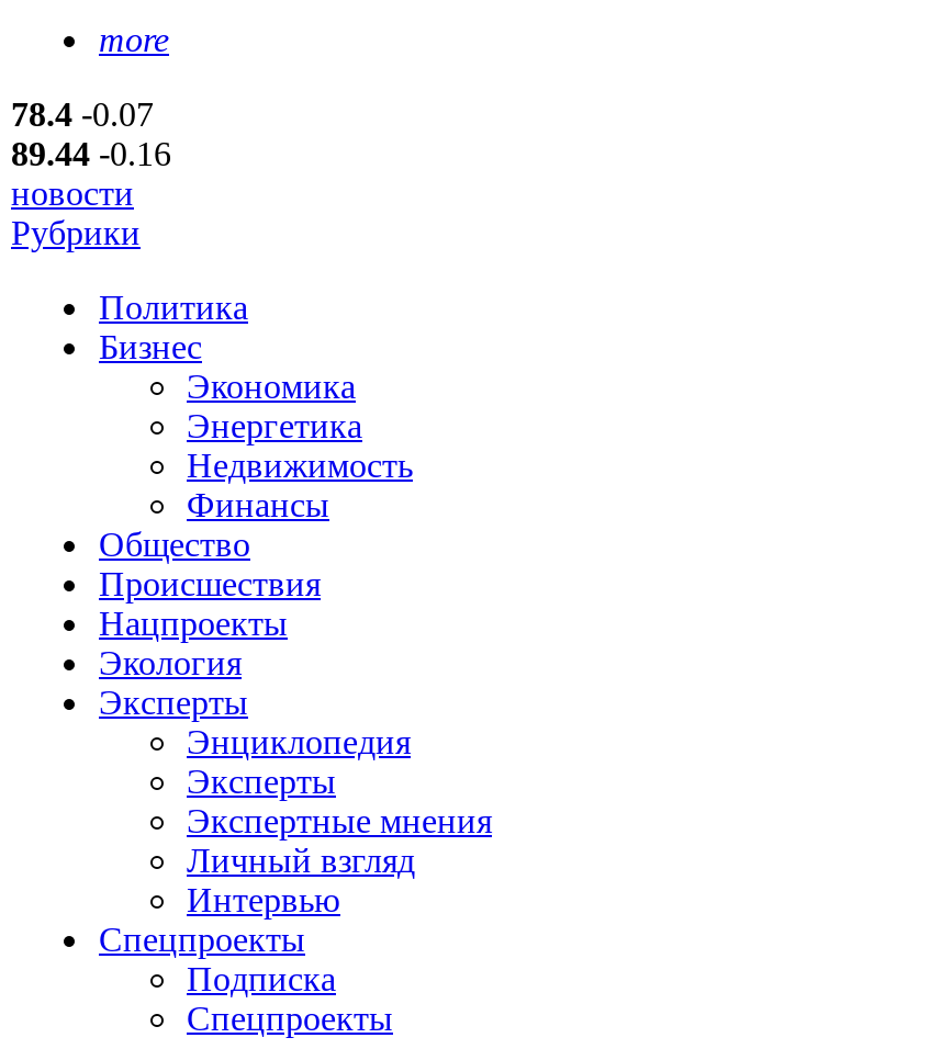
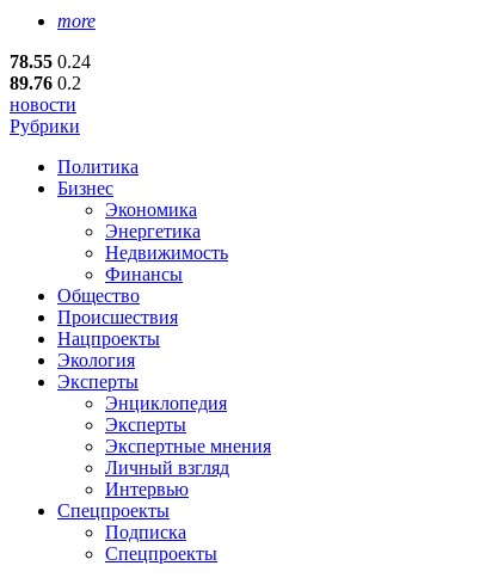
- 78.4 -0.07
+ 78.55 0.24

- 89.44 -0.16
+ 89.76 0.2
